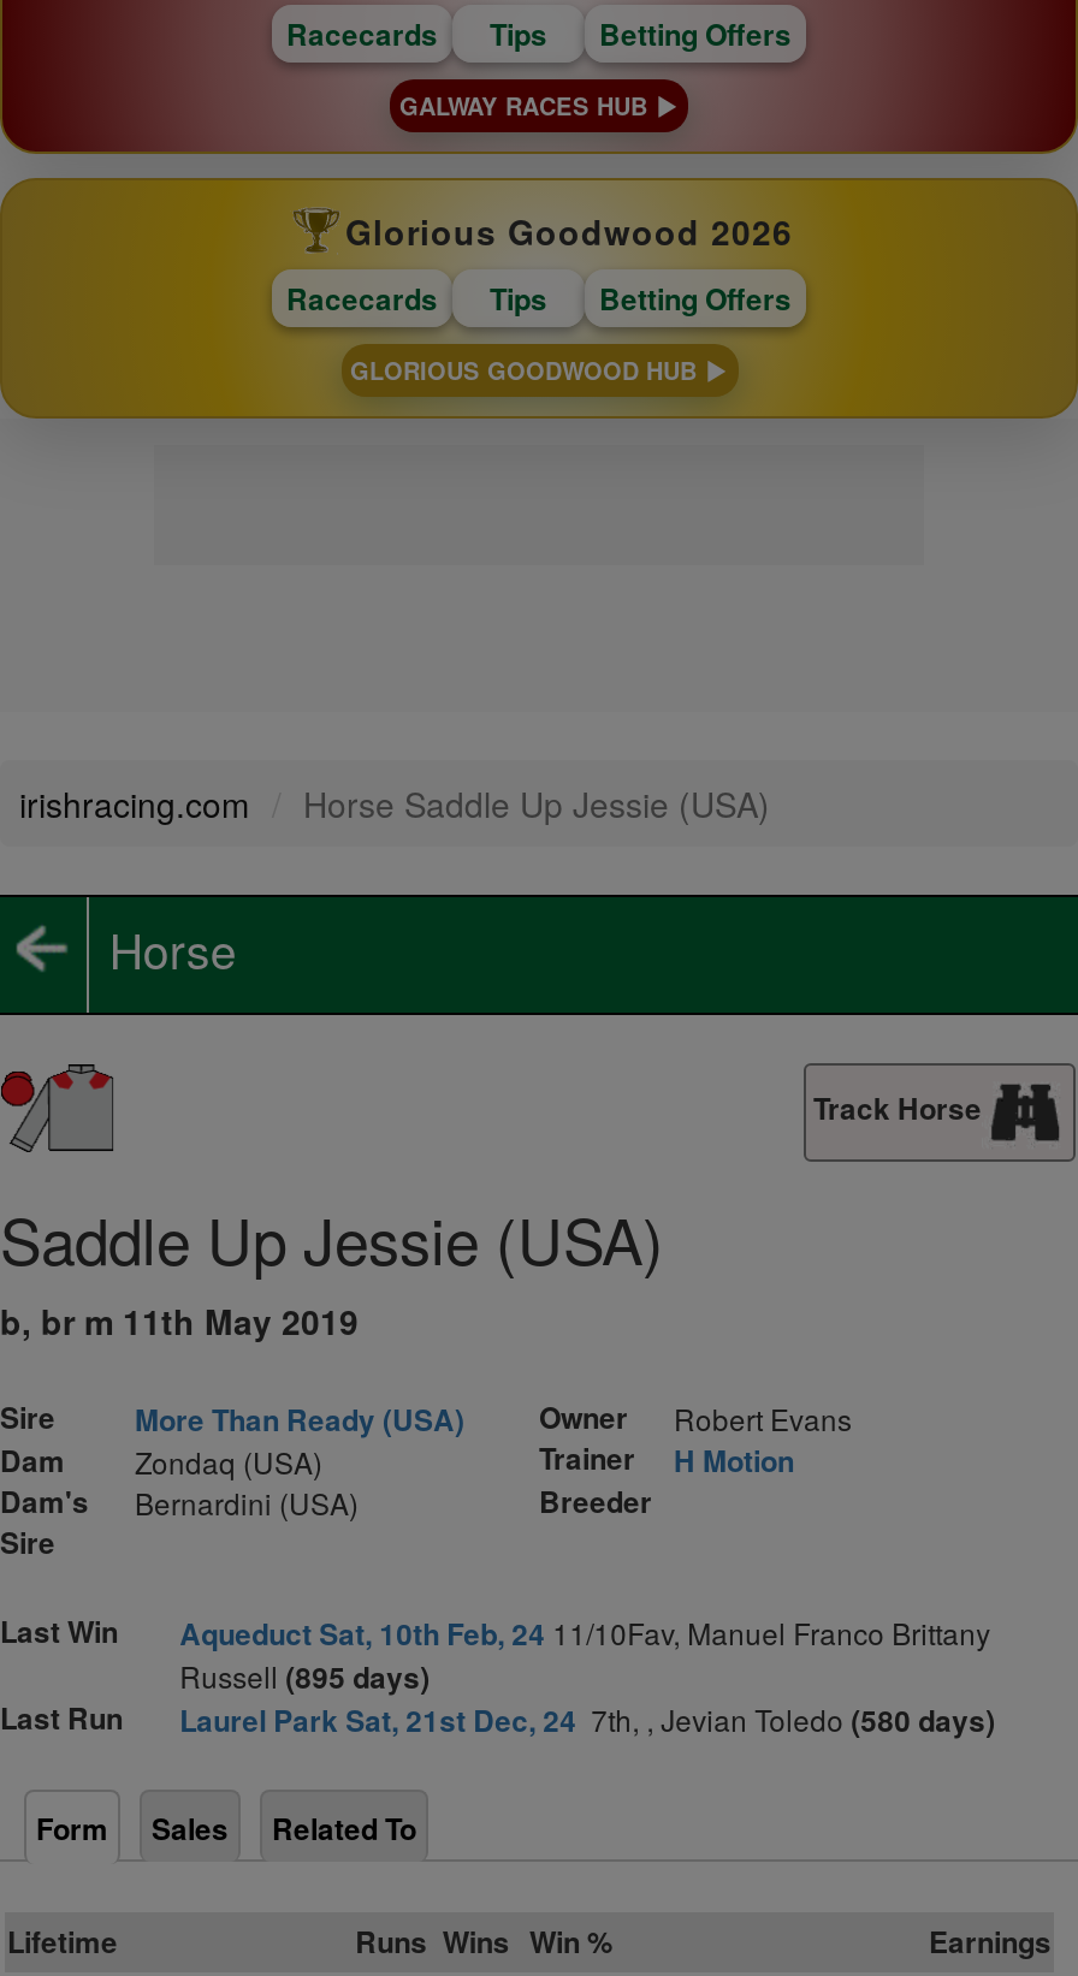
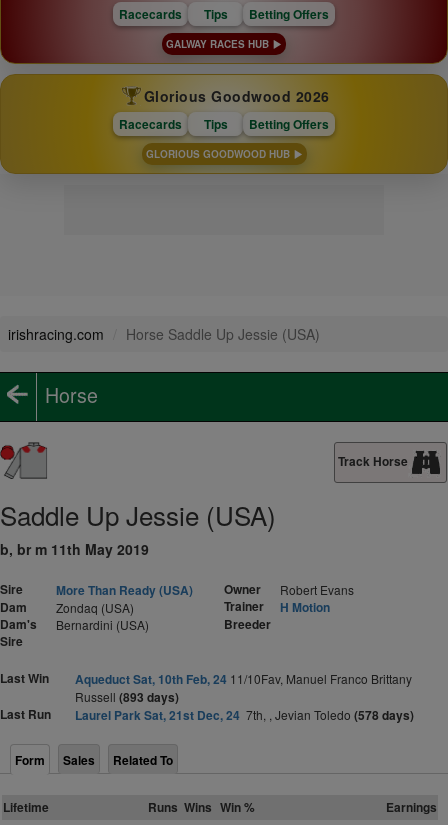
- Russell (895 days)
+ Russell (893 days)

- Laurel Park Sat, 21st Dec, 24 7th, , Jevian Toledo (580 days)
+ Laurel Park Sat, 21st Dec, 24 7th, , Jevian Toledo (578 days)
